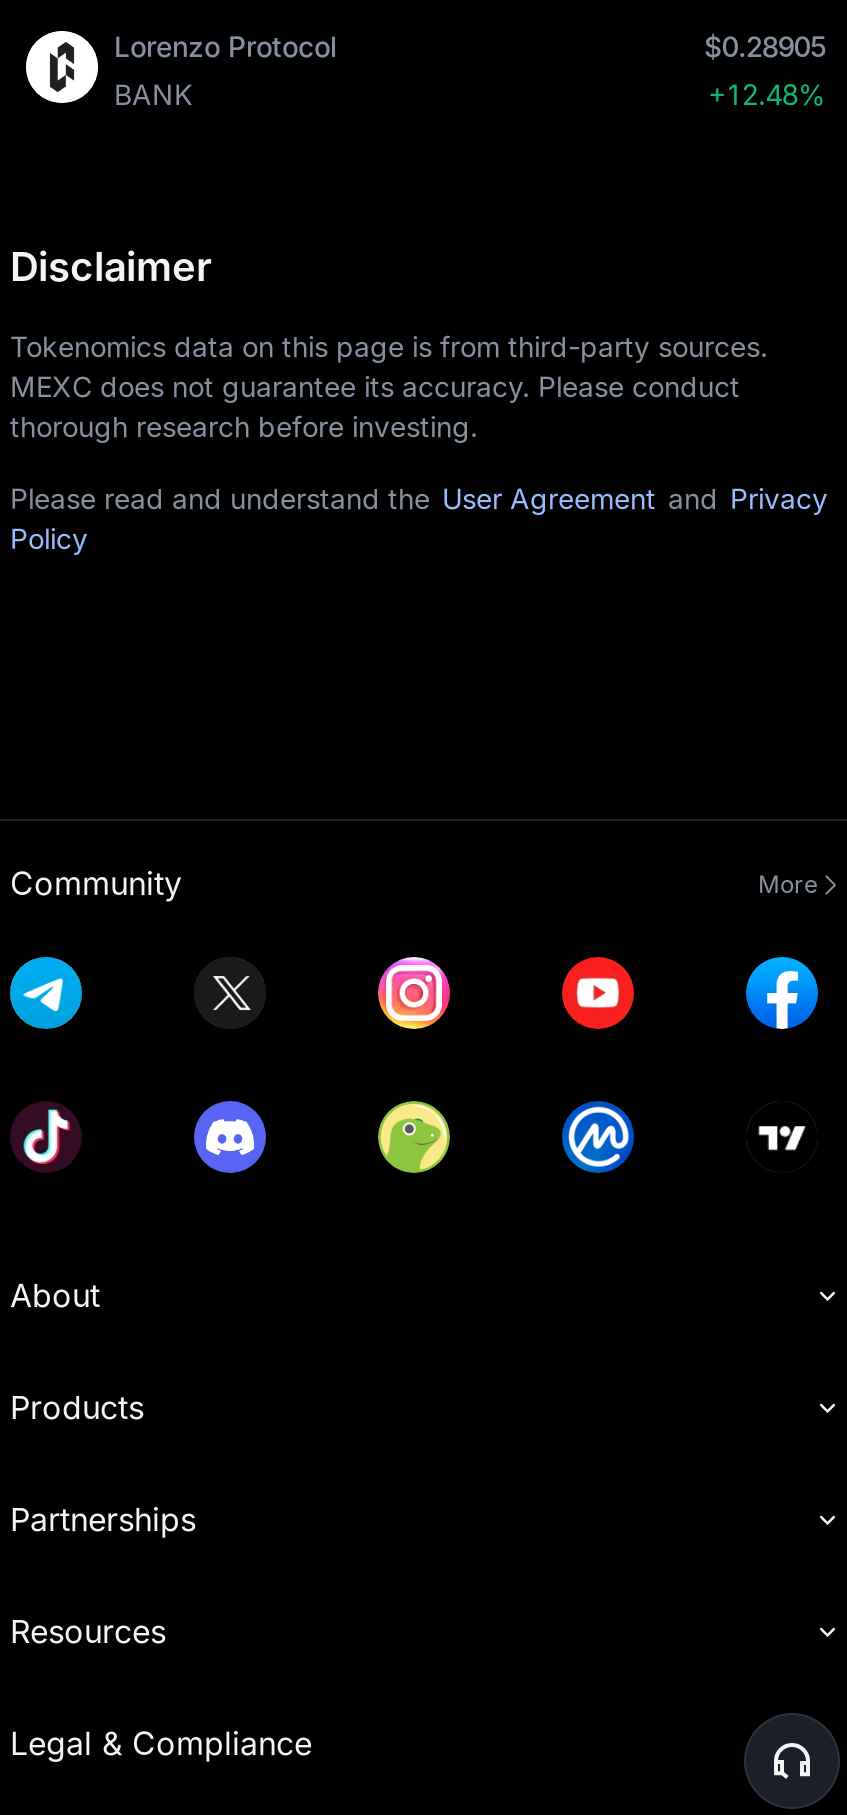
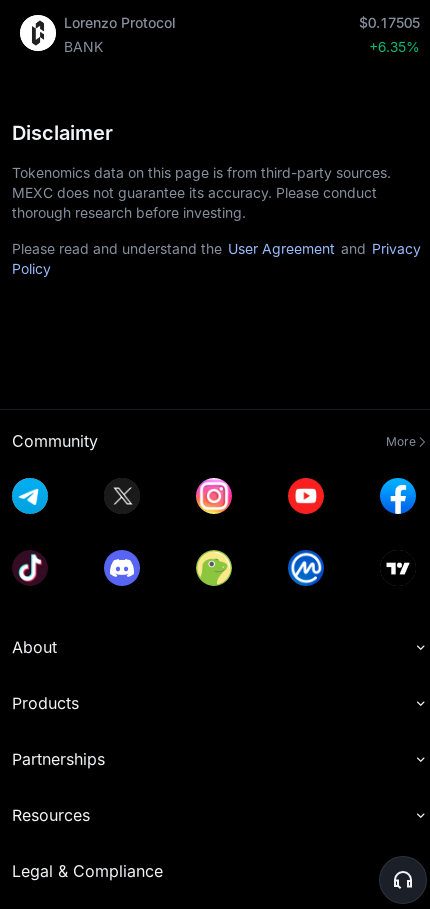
- $0.28905
+ $0.17505

- +12.48%
+ +6.35%
